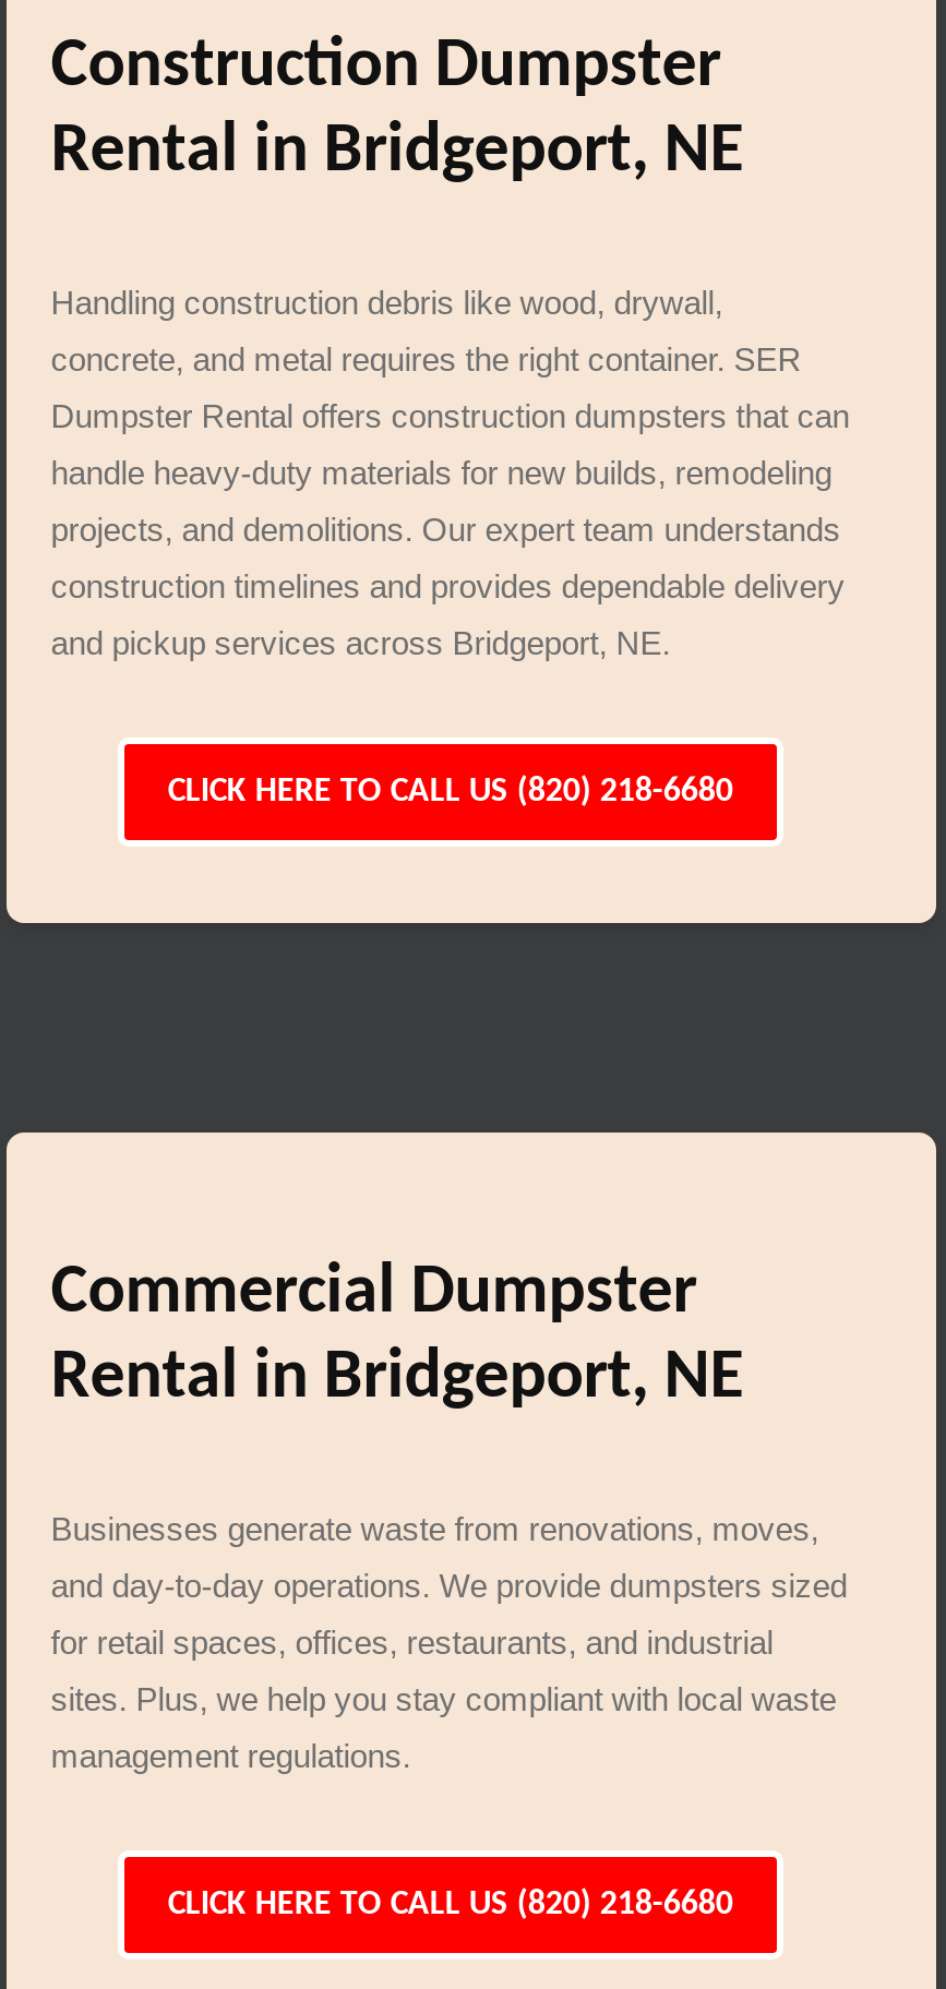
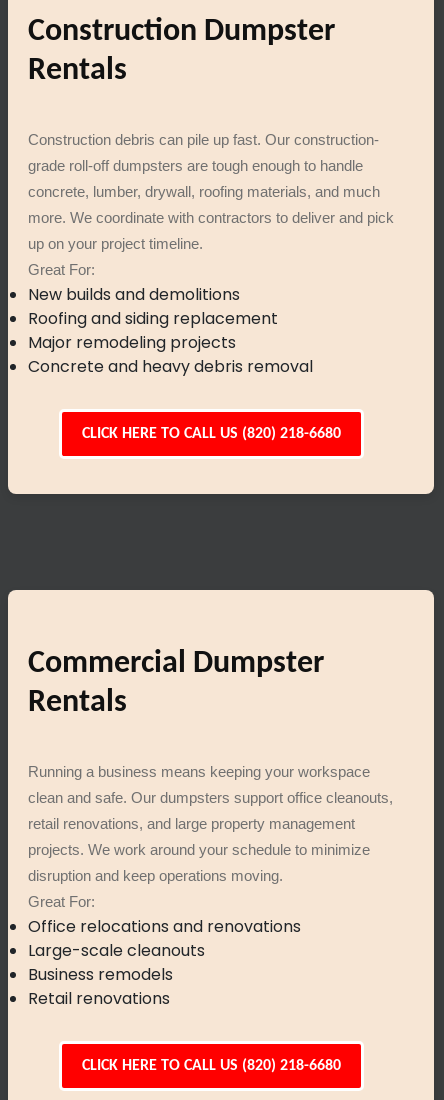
- Rental in Bridgeport, NE
- Handling construction debris like wood, drywall,
- concrete, and metal requires the right container. SER
- Dumpster Rental offers construction dumpsters that can
- handle heavy-duty materials for new builds, remodeling
- projects, and demolitions. Our expert team understands
- construction timelines and provides dependable delivery
- and pickup services across Bridgeport, NE.
+ Rentals
+ Construction debris can pile up fast. Our construction-
+ grade roll-off dumpsters are tough enough to handle
+ concrete, lumber, drywall, roofing materials, and much
+ more. We coordinate with contractors to deliver and pick
+ up on your project timeline.
+ Great For:
+ New builds and demolitions
+ Roofing and siding replacement
+ Major remodeling projects
+ Concrete and heavy debris removal

- Rental in Bridgeport, NE
- Businesses generate waste from renovations, moves,
- and day-to-day operations. We provide dumpsters sized
- for retail spaces, offices, restaurants, and industrial
- sites. Plus, we help you stay compliant with local waste
- management regulations.
+ Rentals
+ Running a business means keeping your workspace
+ clean and safe. Our dumpsters support office cleanouts,
+ retail renovations, and large property management
+ projects. We work around your schedule to minimize
+ disruption and keep operations moving.
+ Great For:
+ Office relocations and renovations
+ Large-scale cleanouts
+ Business remodels
+ Retail renovations
